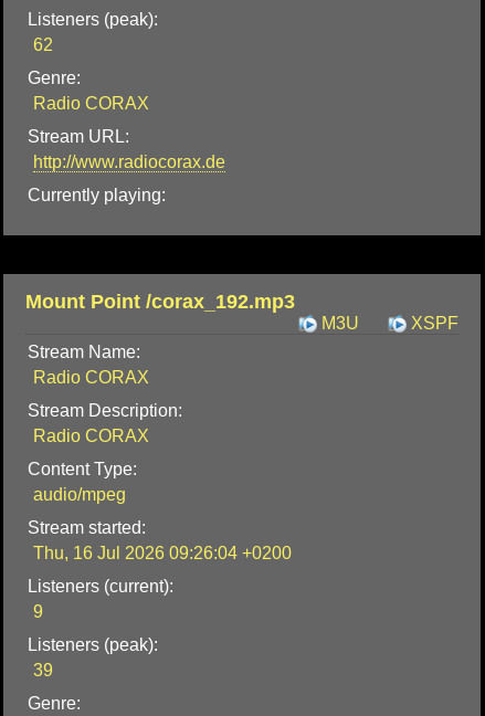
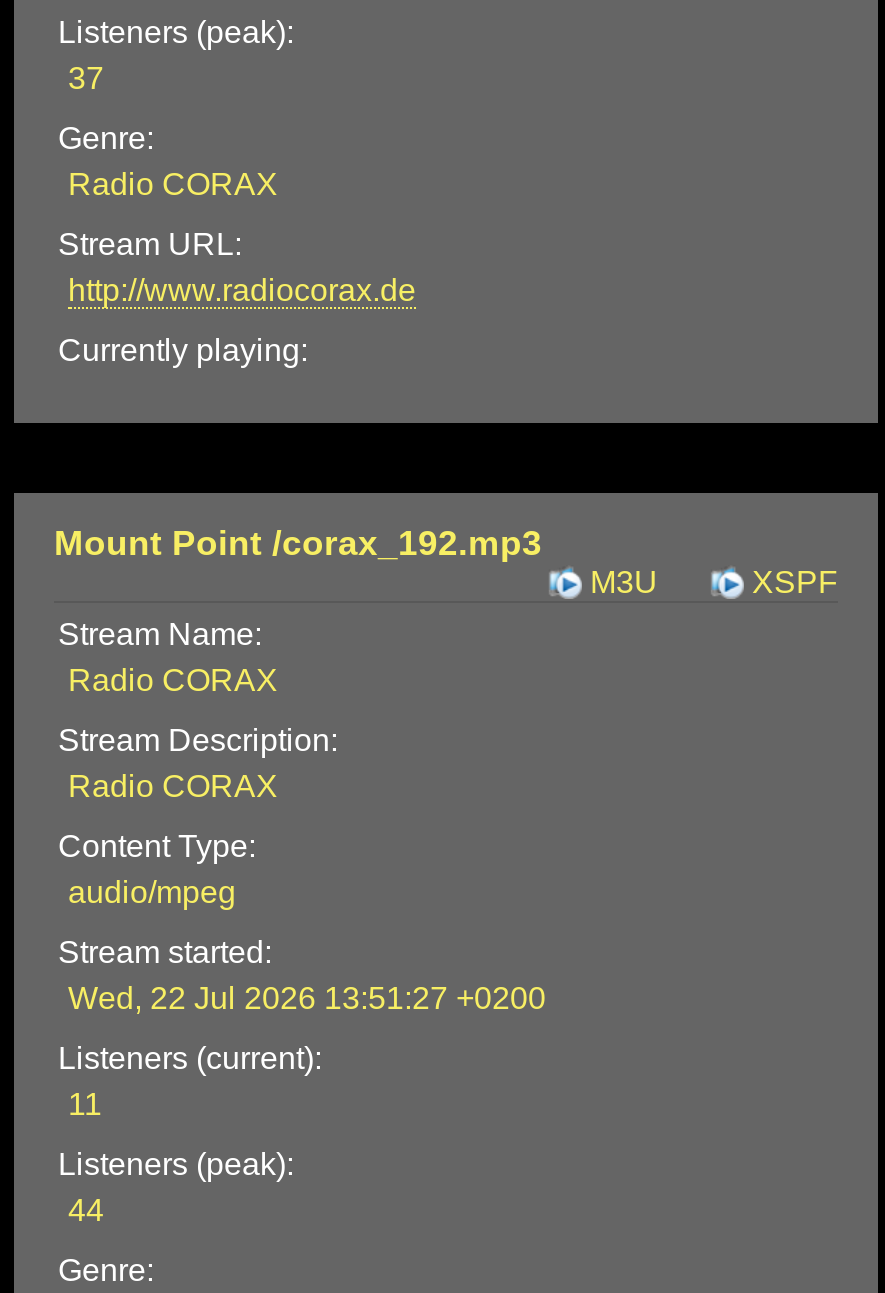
- 62
+ 37

- Thu, 16 Jul 2026 09:26:04 +0200
+ Wed, 22 Jul 2026 13:51:27 +0200

- 9
+ 11

- 39
+ 44
